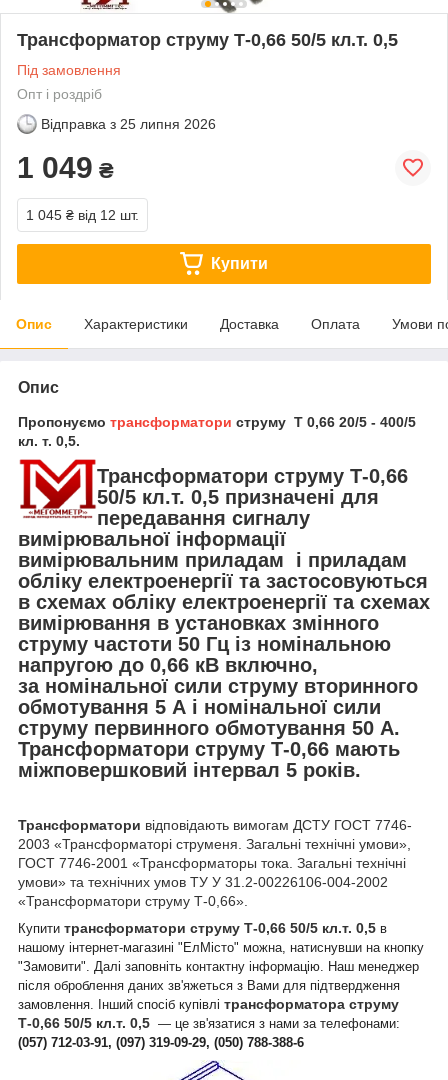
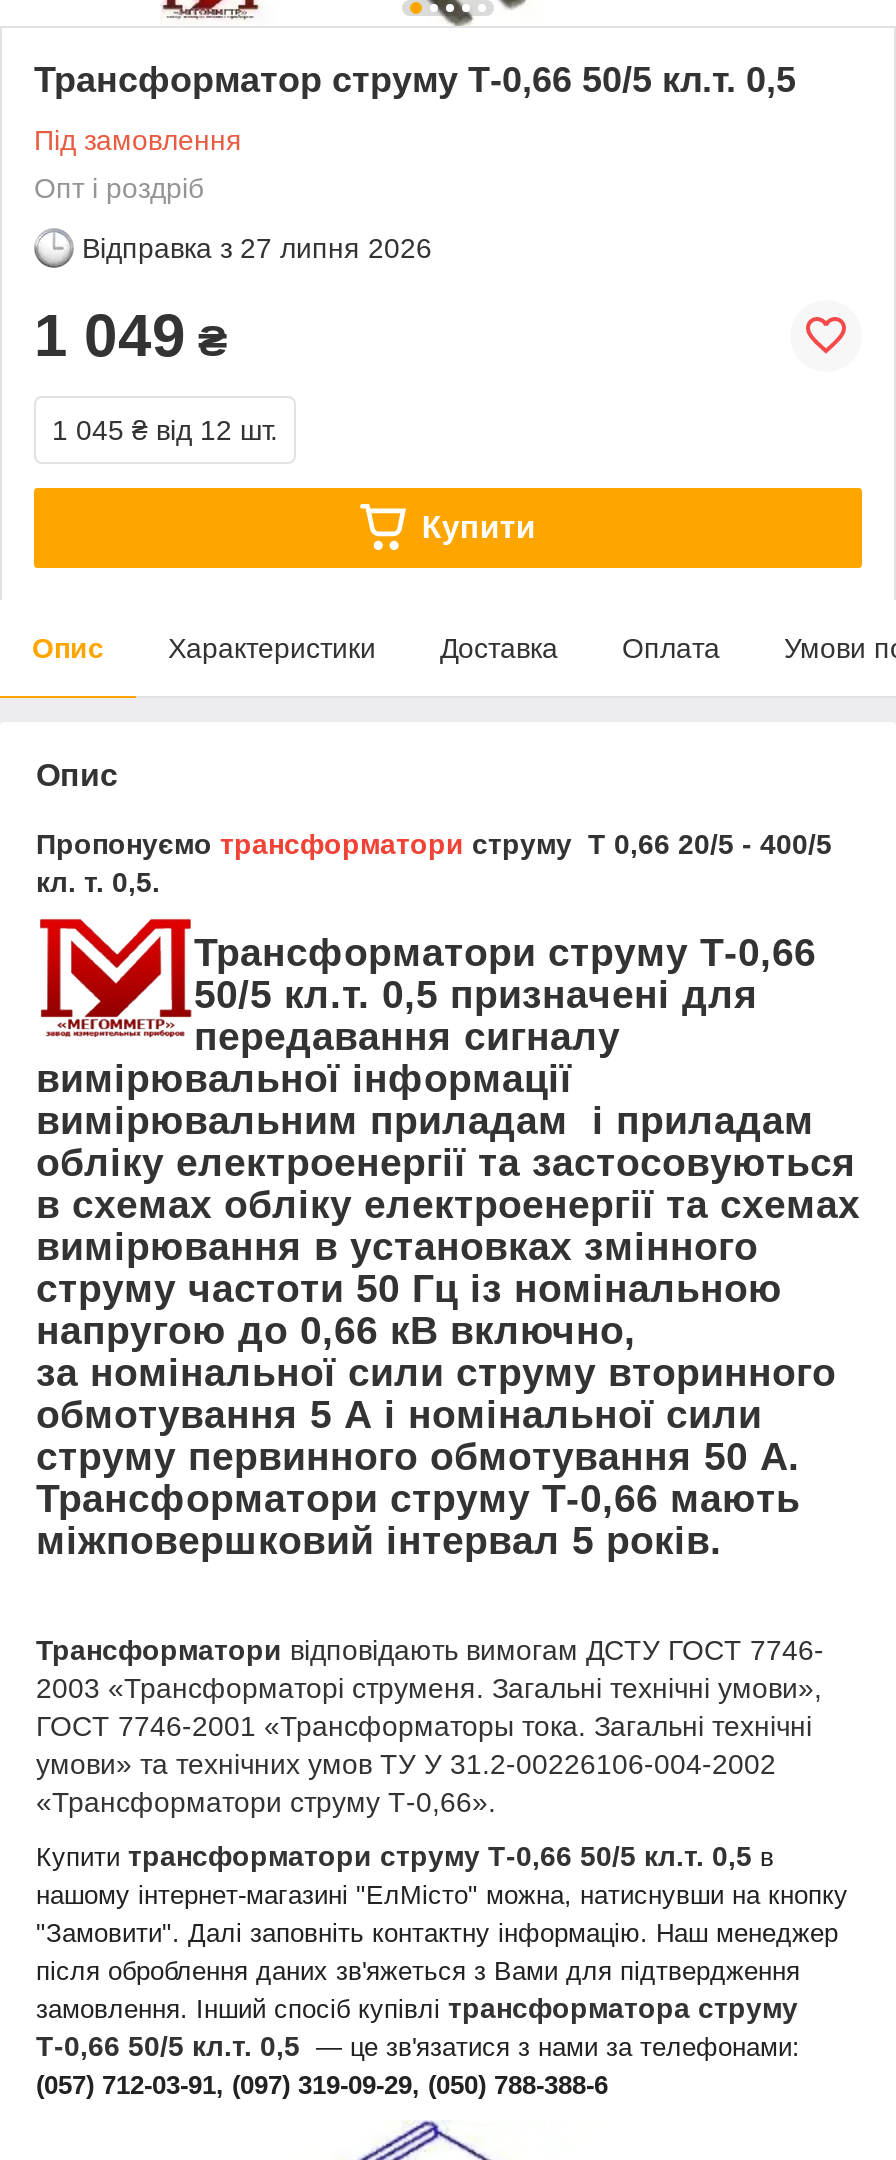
- Відправка з 25 липня 2026
+ Відправка з 27 липня 2026
